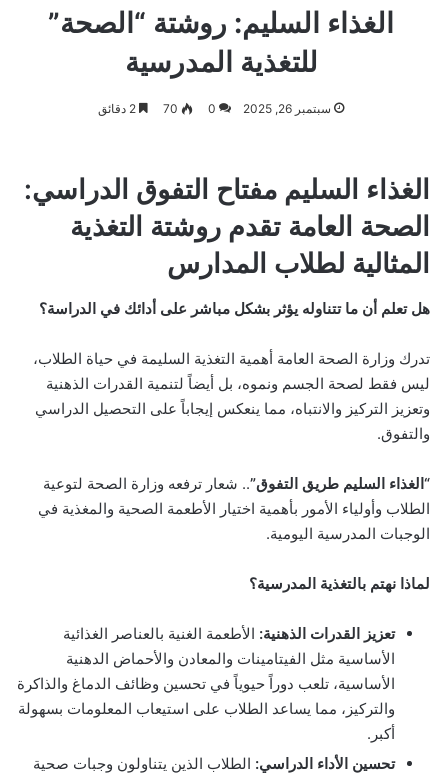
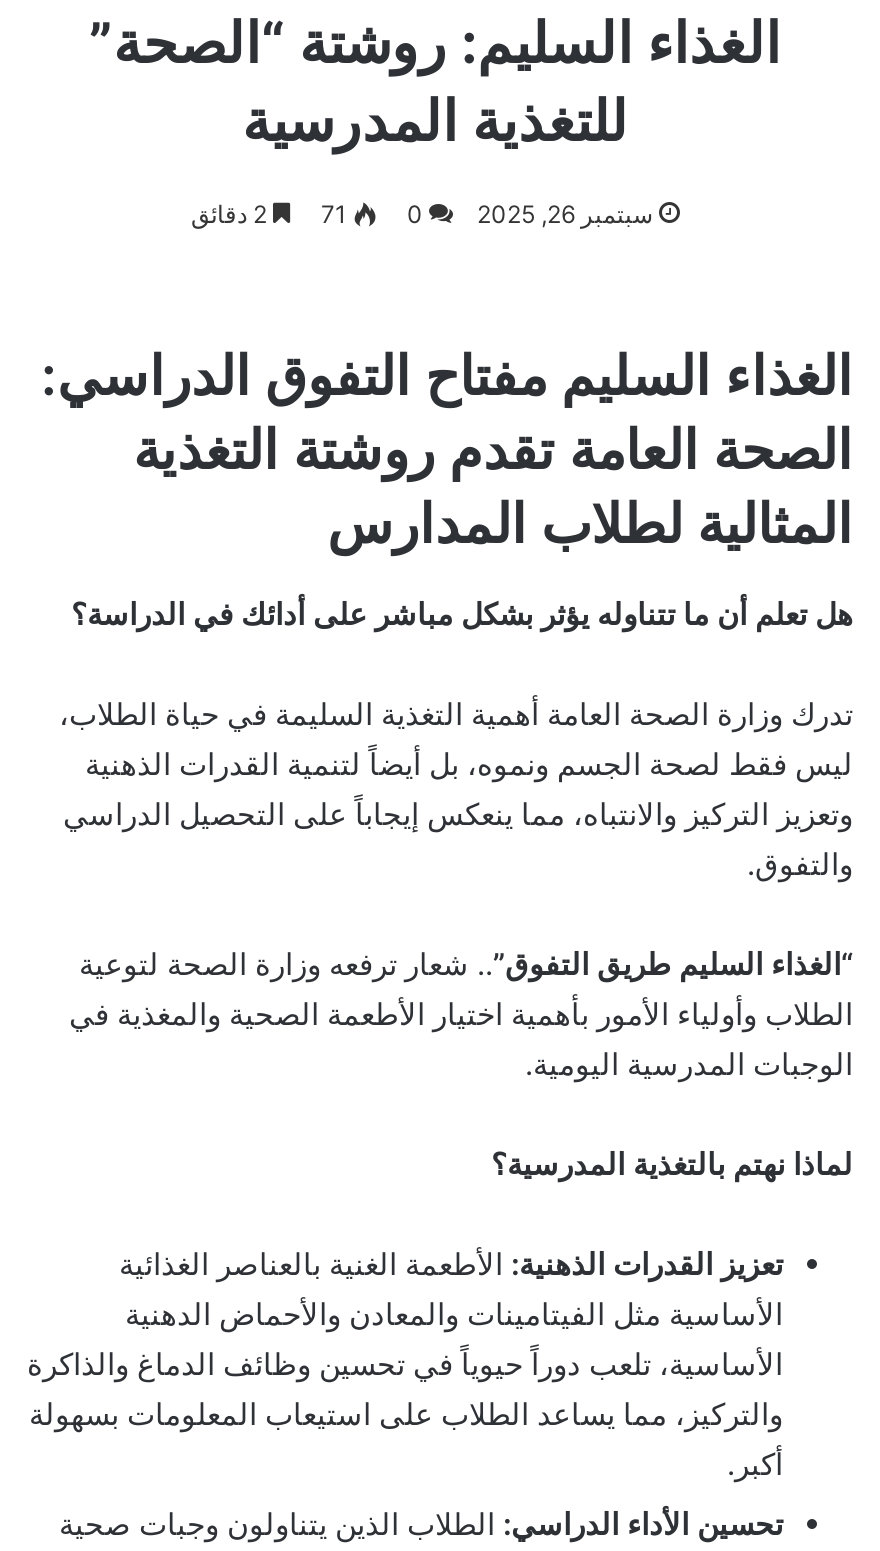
- 70
+ 71
